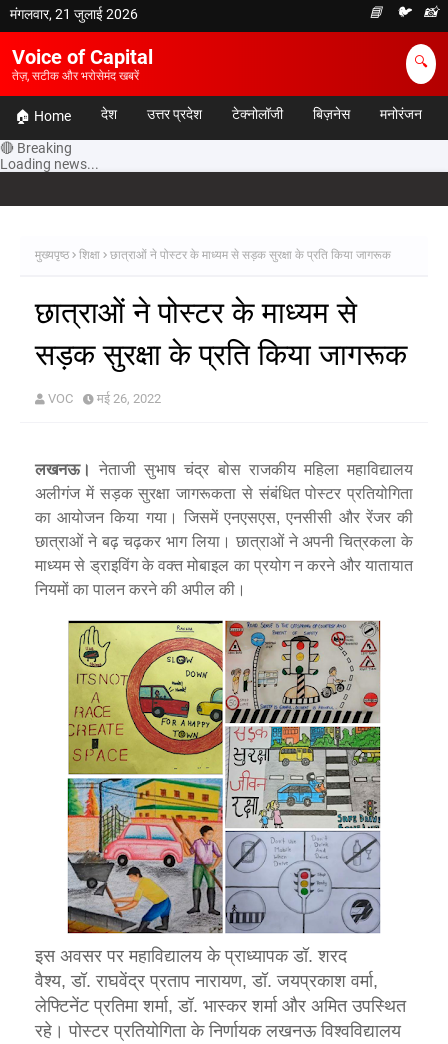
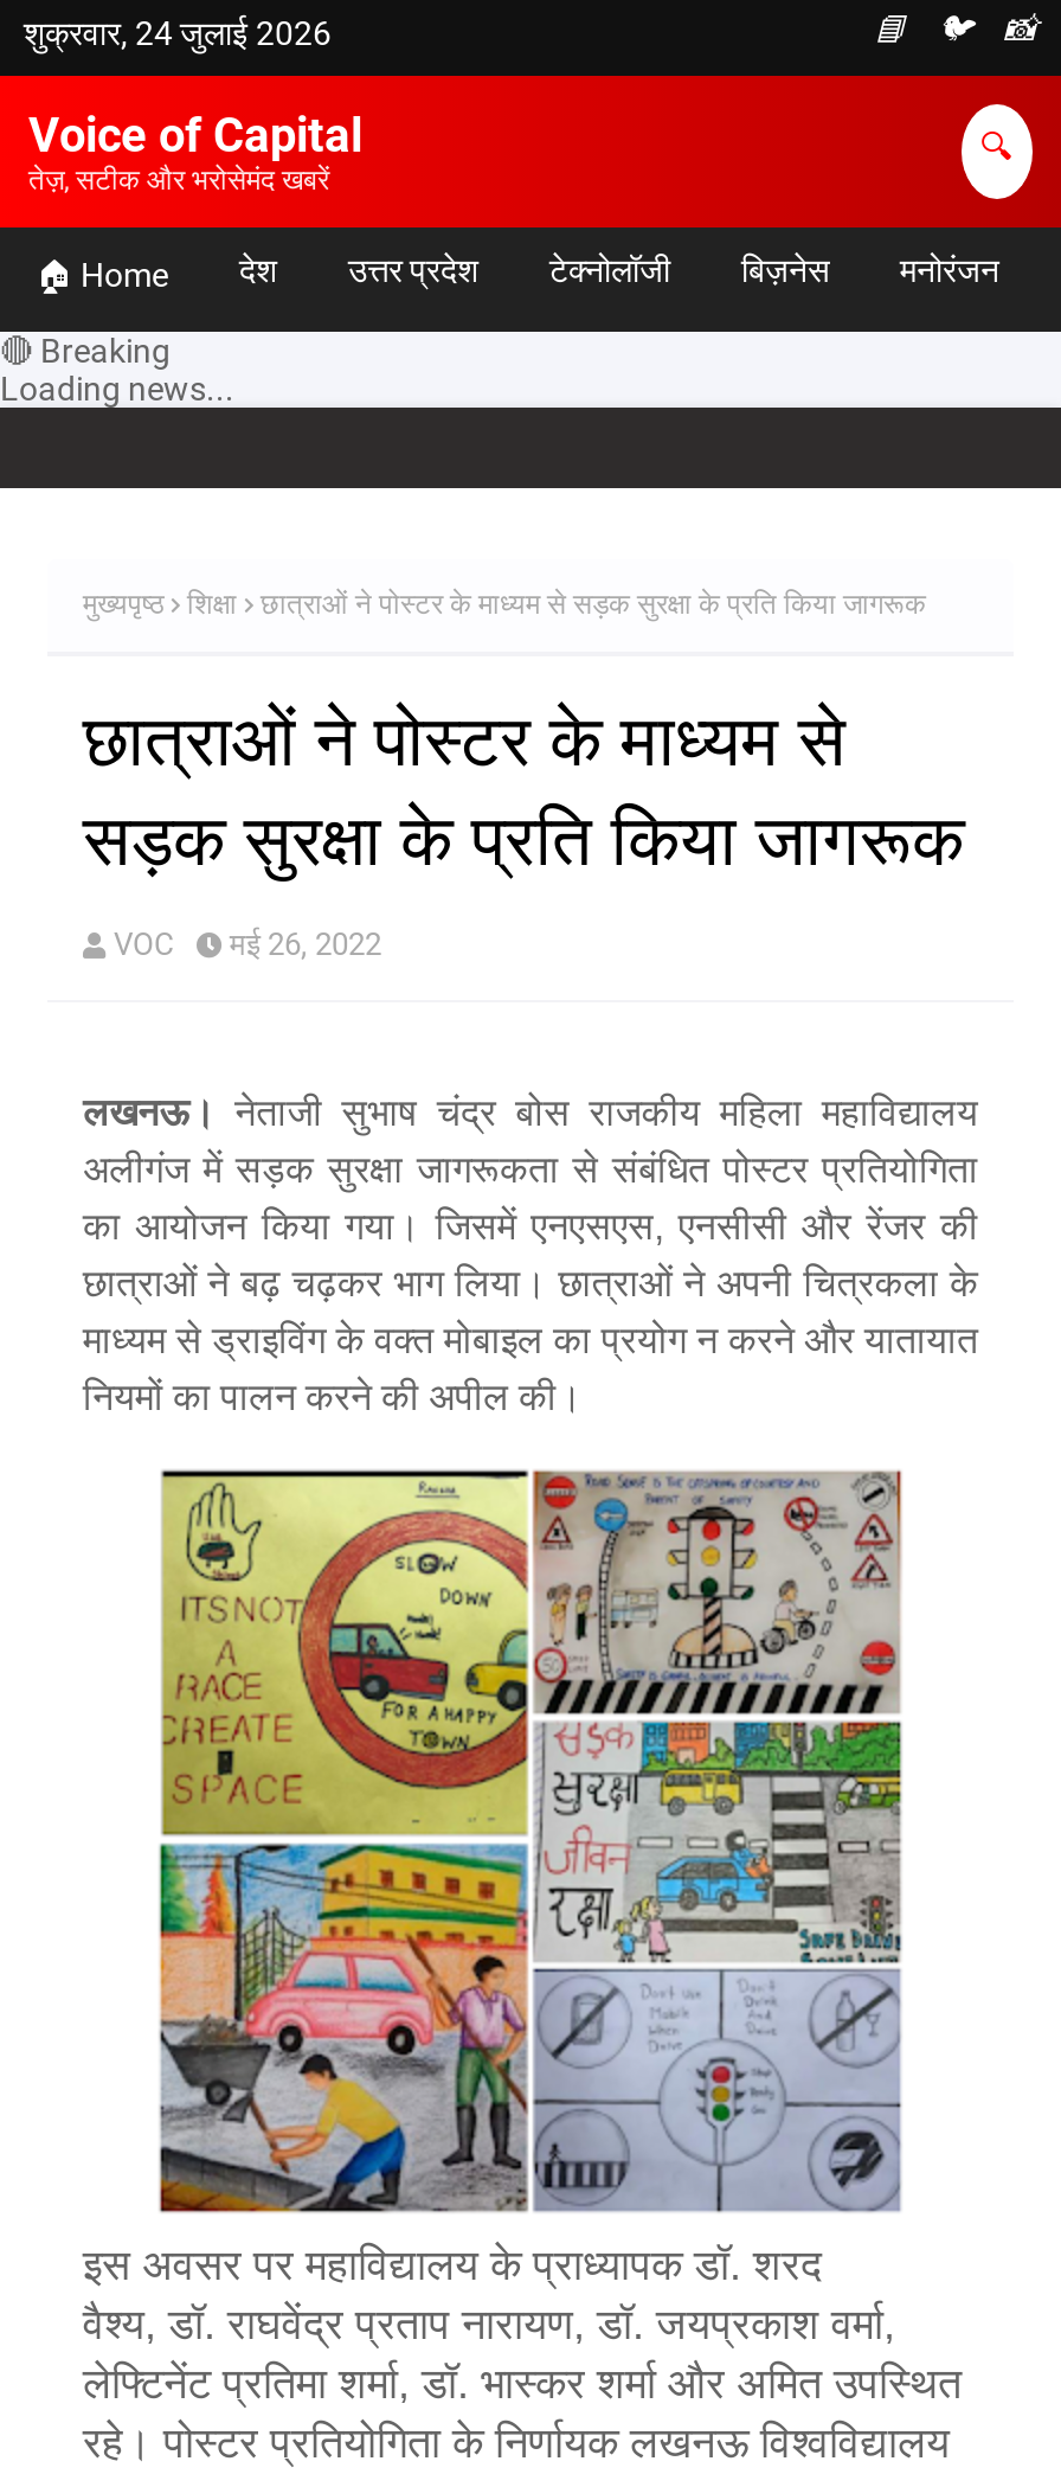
- मंगलवार, 21 जुलाई 2026
+ शुक्रवार, 24 जुलाई 2026
